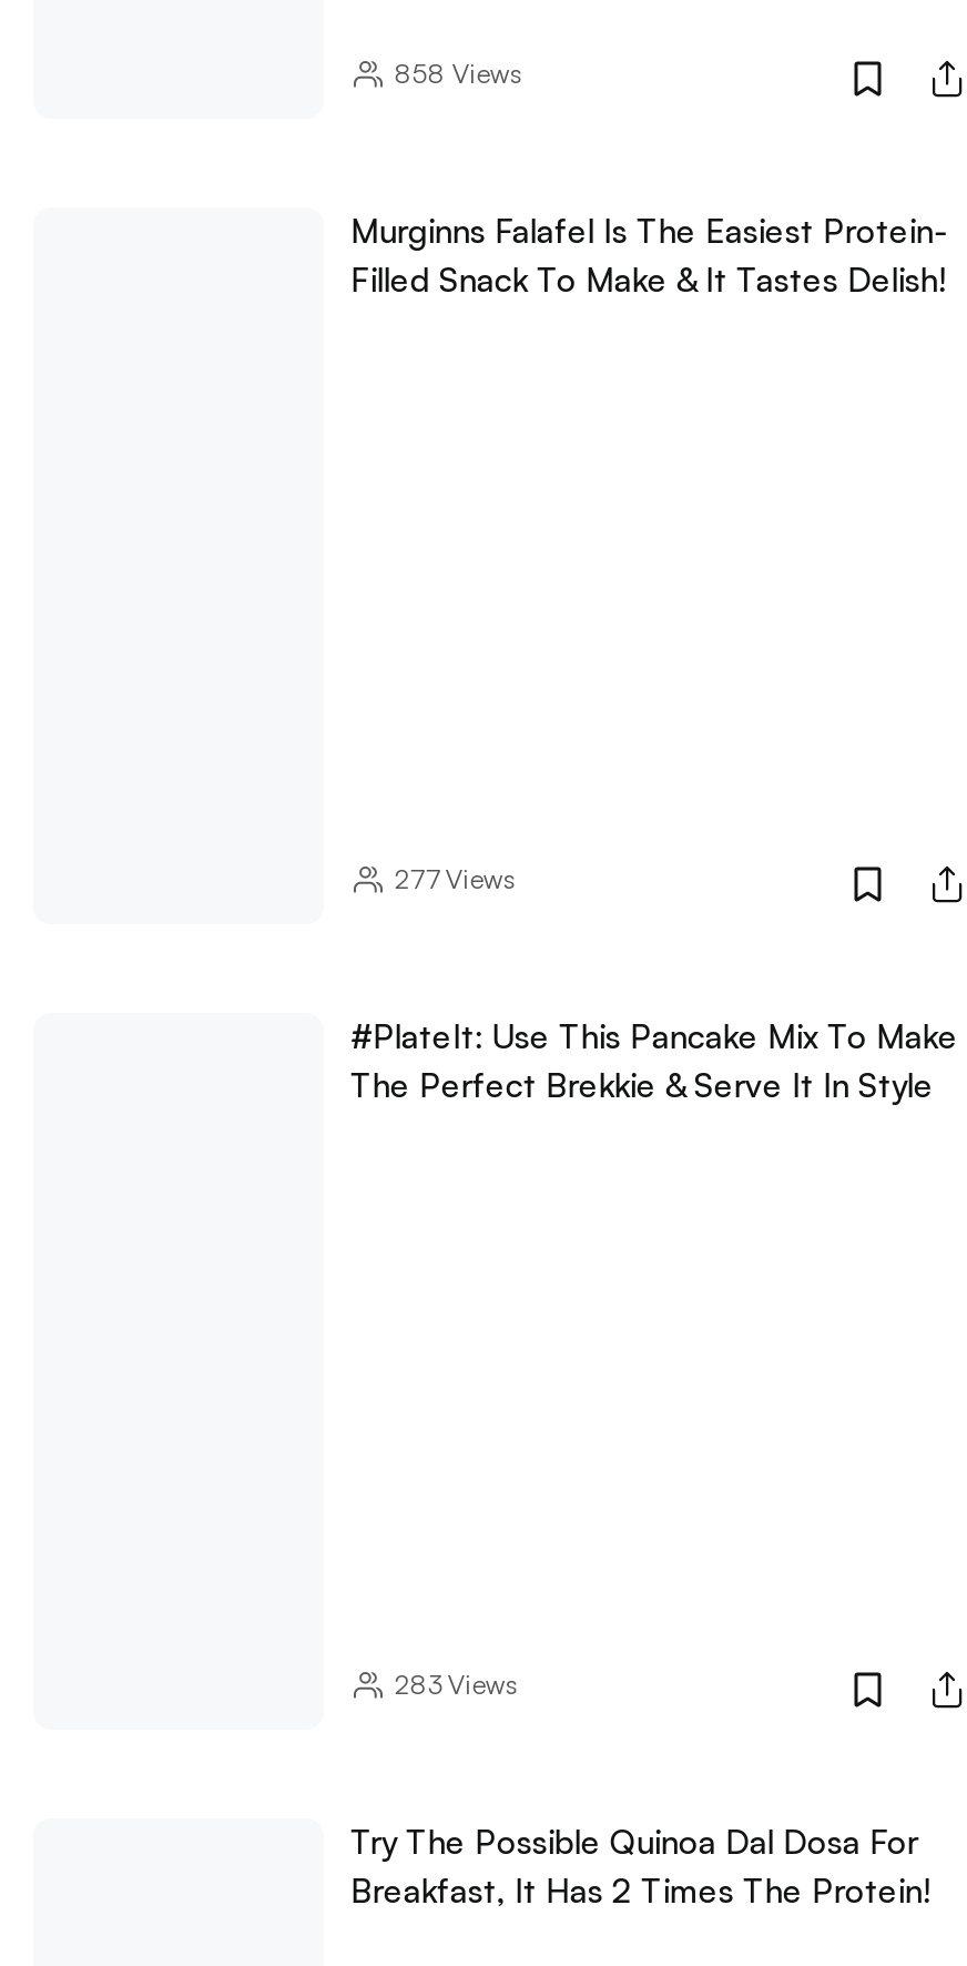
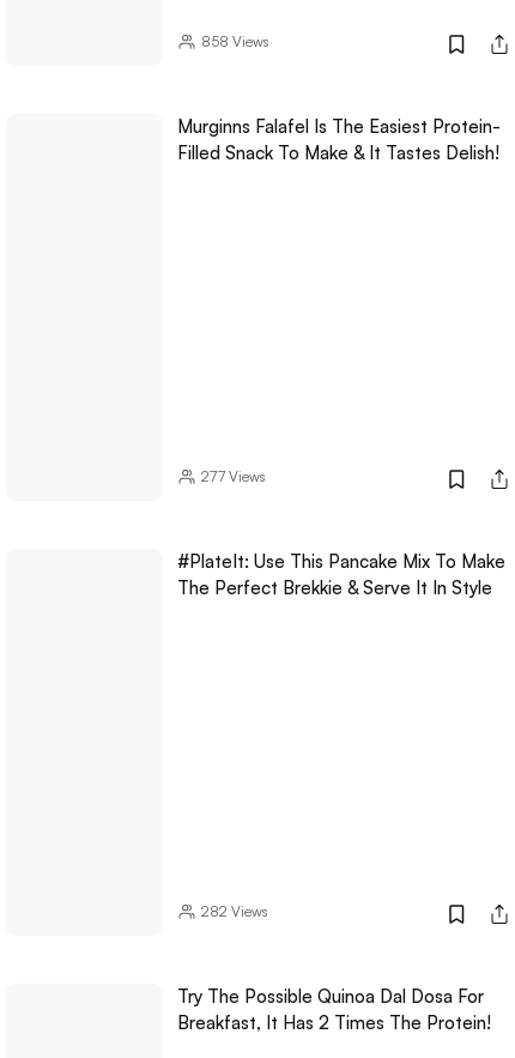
- 283Views
+ 282Views
